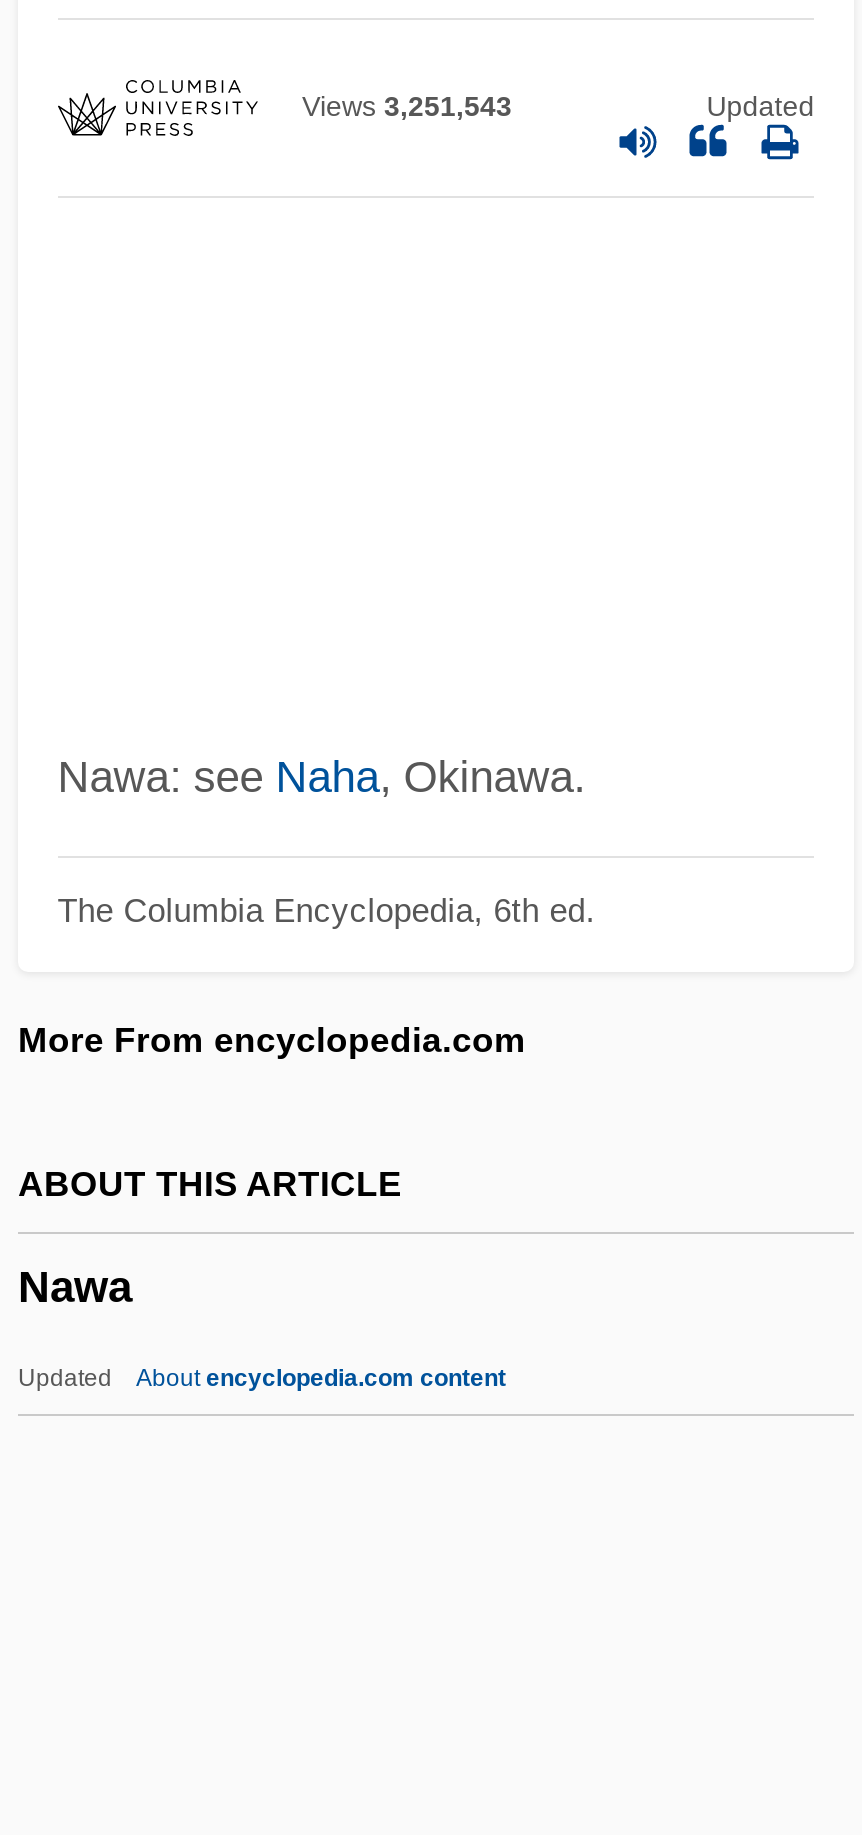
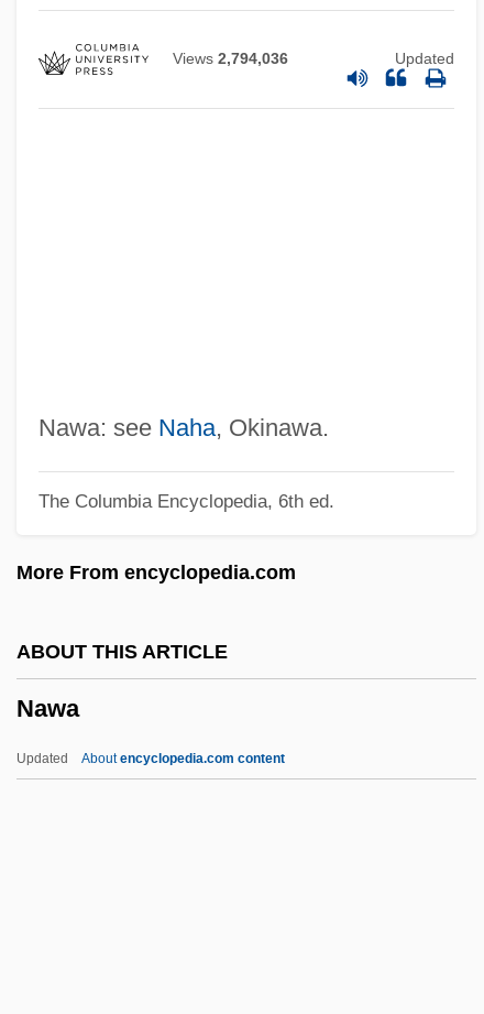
- Views 3,251,543
+ Views 2,794,036
